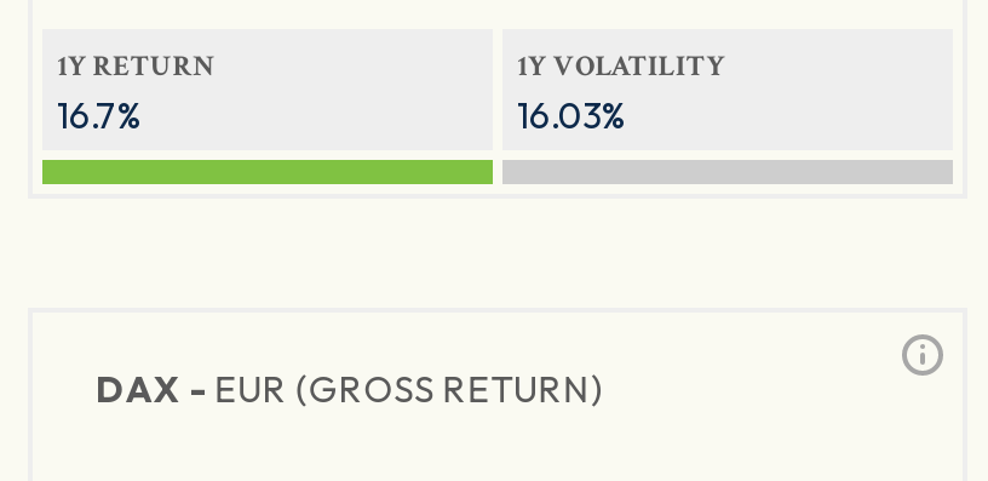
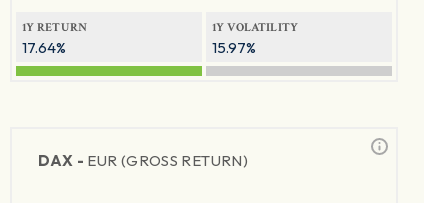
- 16.7%
+ 17.64%

- 16.03%
+ 15.97%
